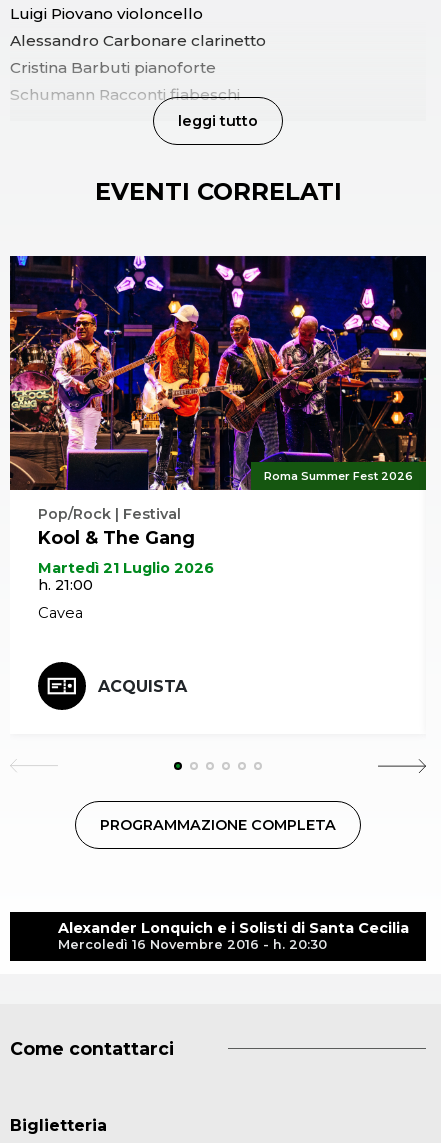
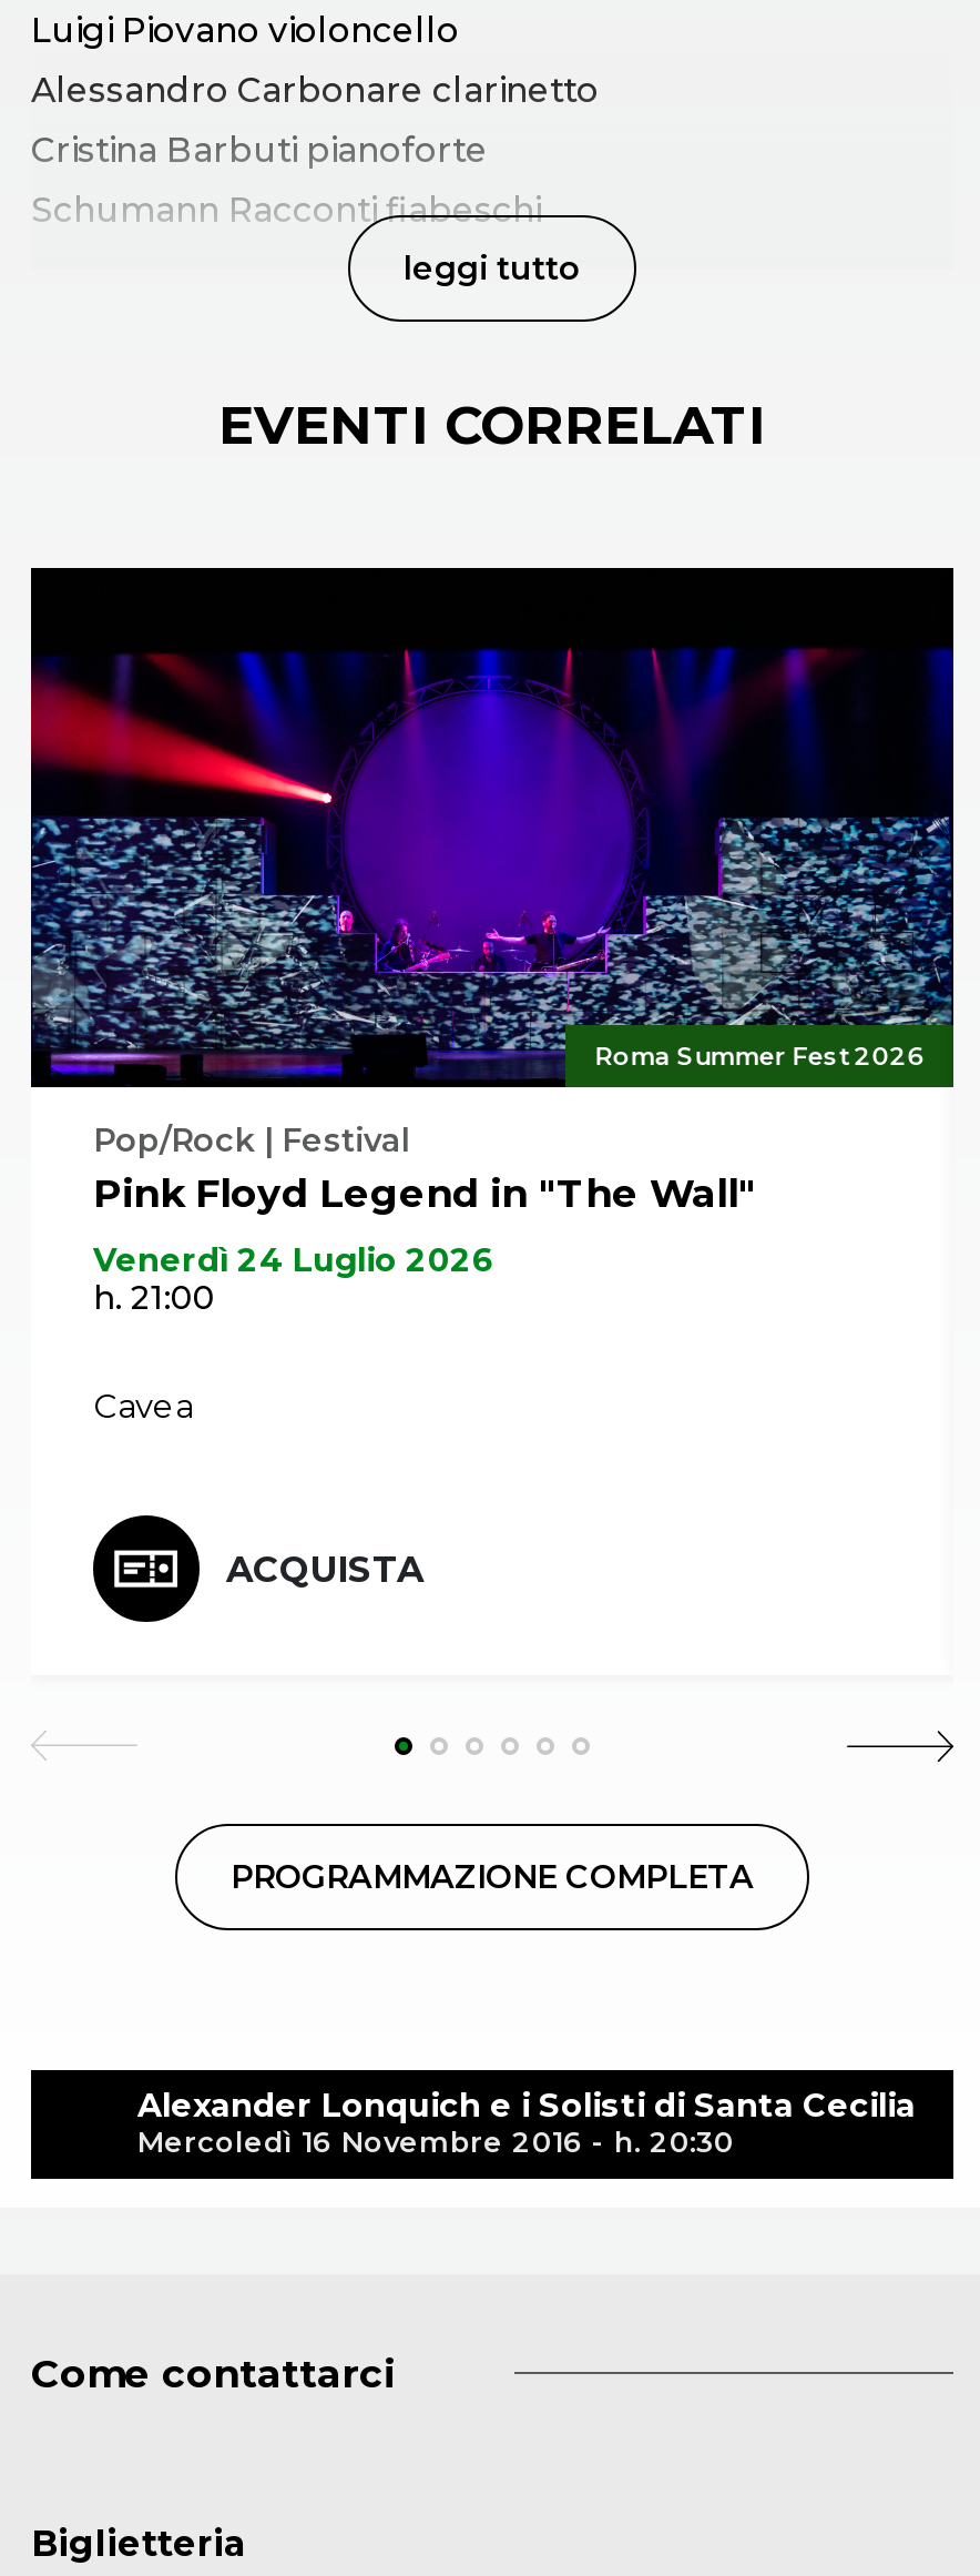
- [image]
- Kool & The Gang
+ [image]
+ Pink Floyd Legend in "The Wall"

- Martedì 21 Luglio 2026
+ Venerdì 24 Luglio 2026
